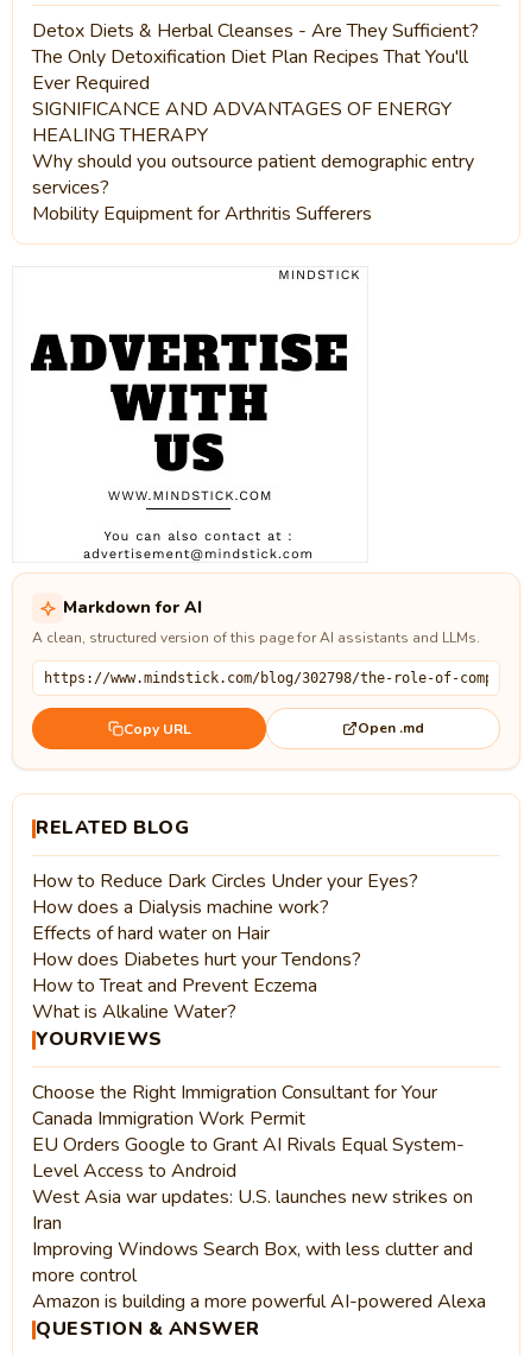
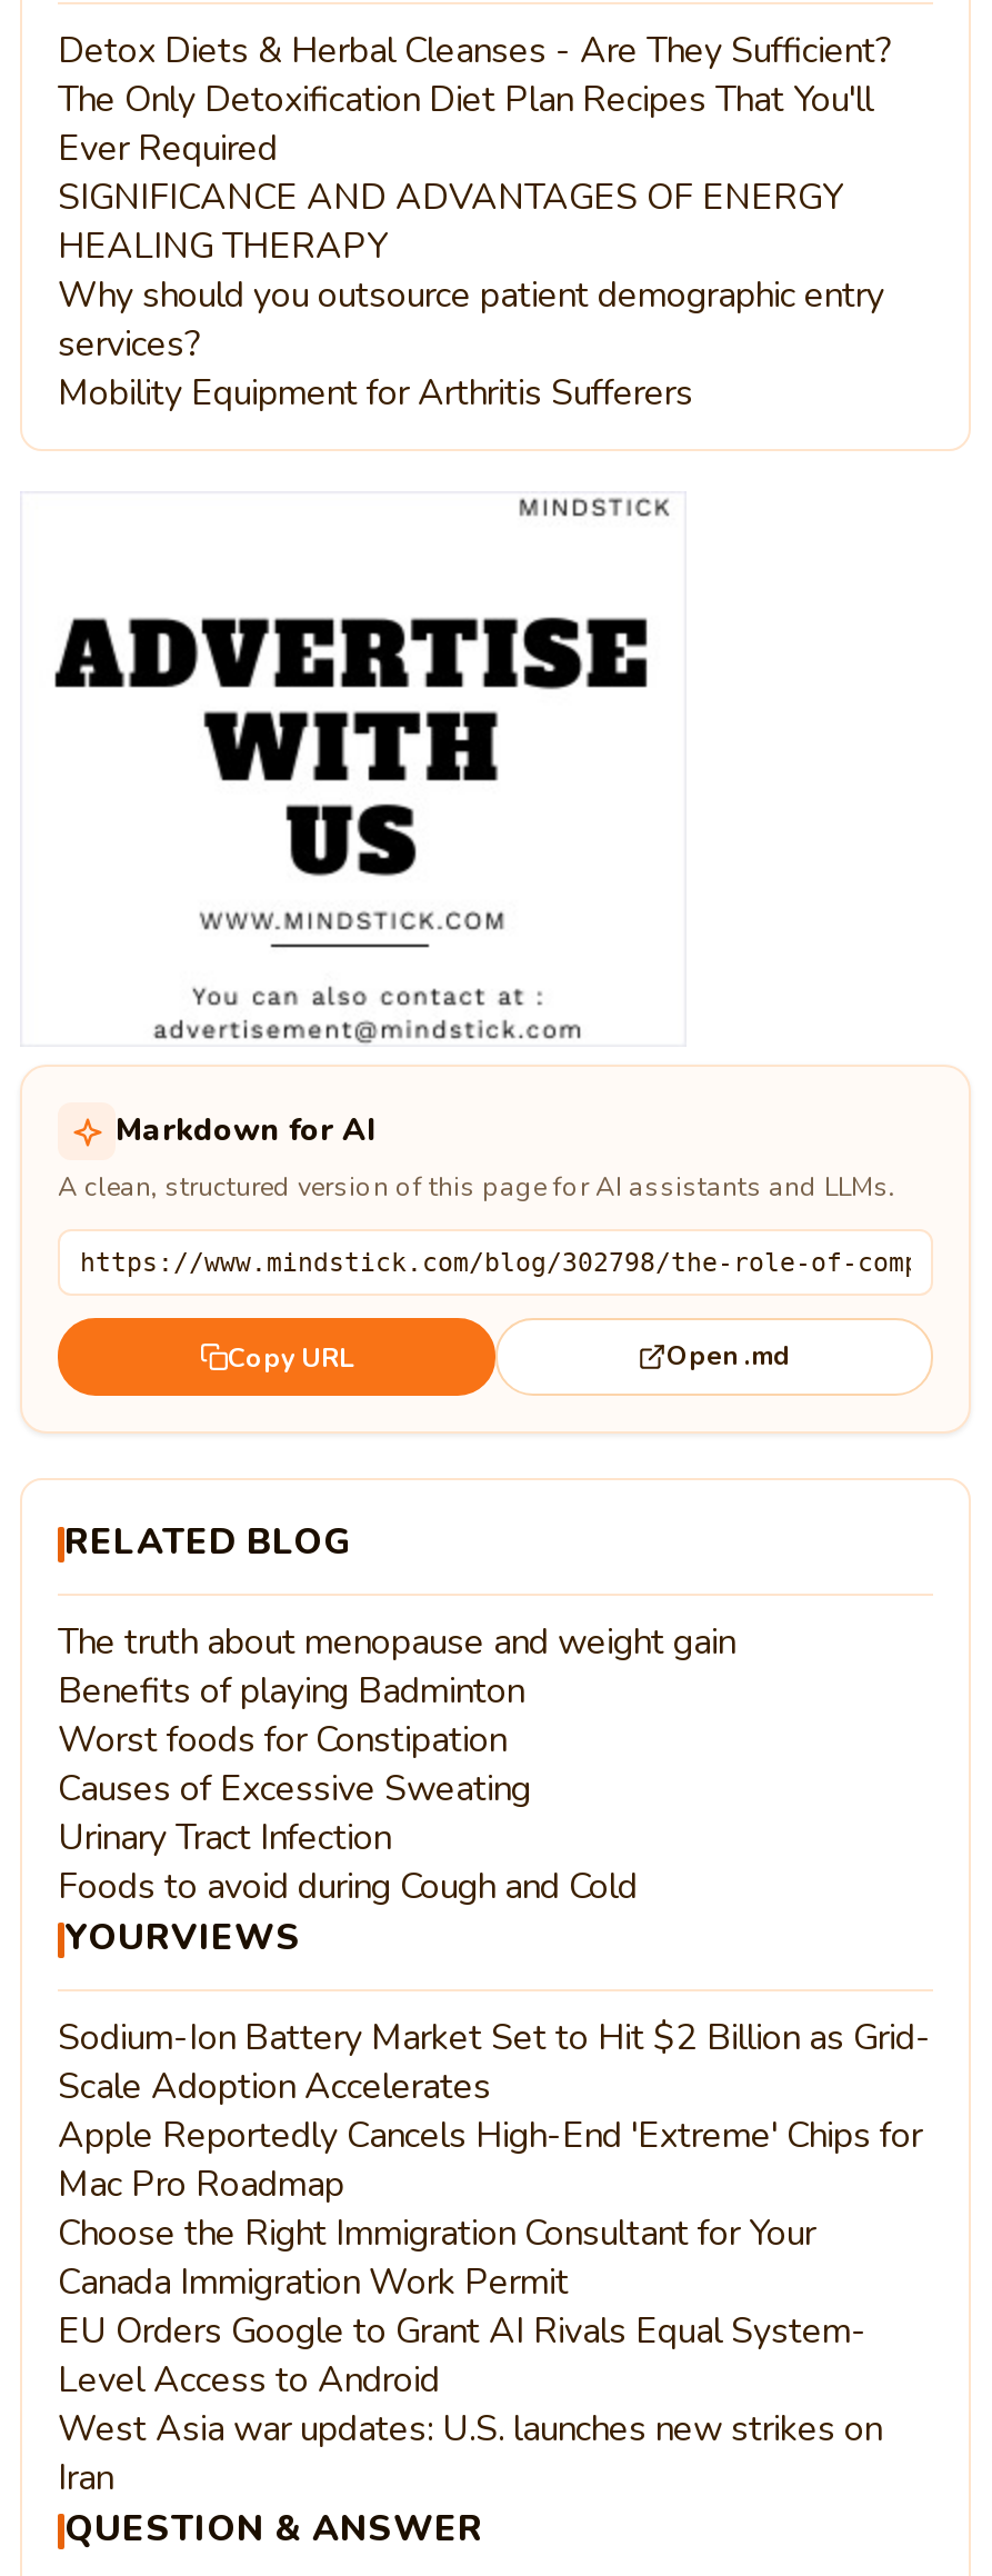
- How to Reduce Dark Circles Under your Eyes?
- How does a Dialysis machine work?
- Effects of hard water on Hair
- How does Diabetes hurt your Tendons?
- How to Treat and Prevent Eczema
- What is Alkaline Water?
+ The truth about menopause and weight gain
+ Benefits of playing Badminton
+ Worst foods for Constipation
+ Causes of Excessive Sweating
+ Urinary Tract Infection
+ Foods to avoid during Cough and Cold

+ Sodium-Ion Battery Market Set to Hit $2 Billion as Grid-
+ Scale Adoption Accelerates
+ Apple Reportedly Cancels High-End 'Extreme' Chips for
+ Mac Pro Roadmap

moved down: Choose the Right Immigration Consultant for Your | Canada Immigration Work Permit | EU Orders Google to Grant AI Rivals Equal System- | Level Access to Android | West Asia war updates: U.S. launches new strikes on | Iran

- Improving Windows Search Box, with less clutter and
- more control
- Amazon is building a more powerful AI-powered Alexa
